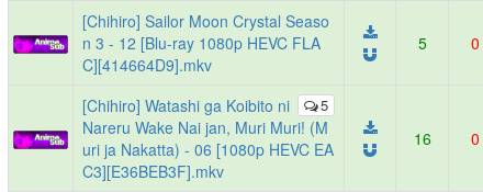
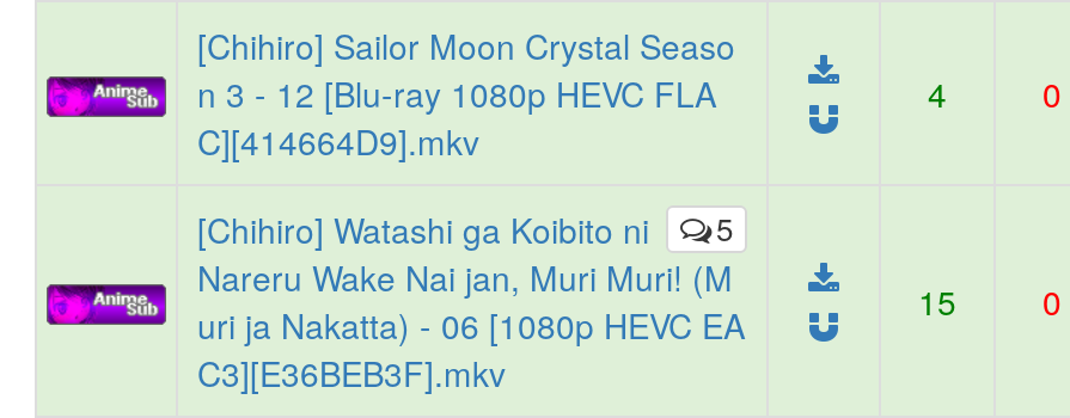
- 5 0
+ 4 0

- 16 0
+ 15 0
